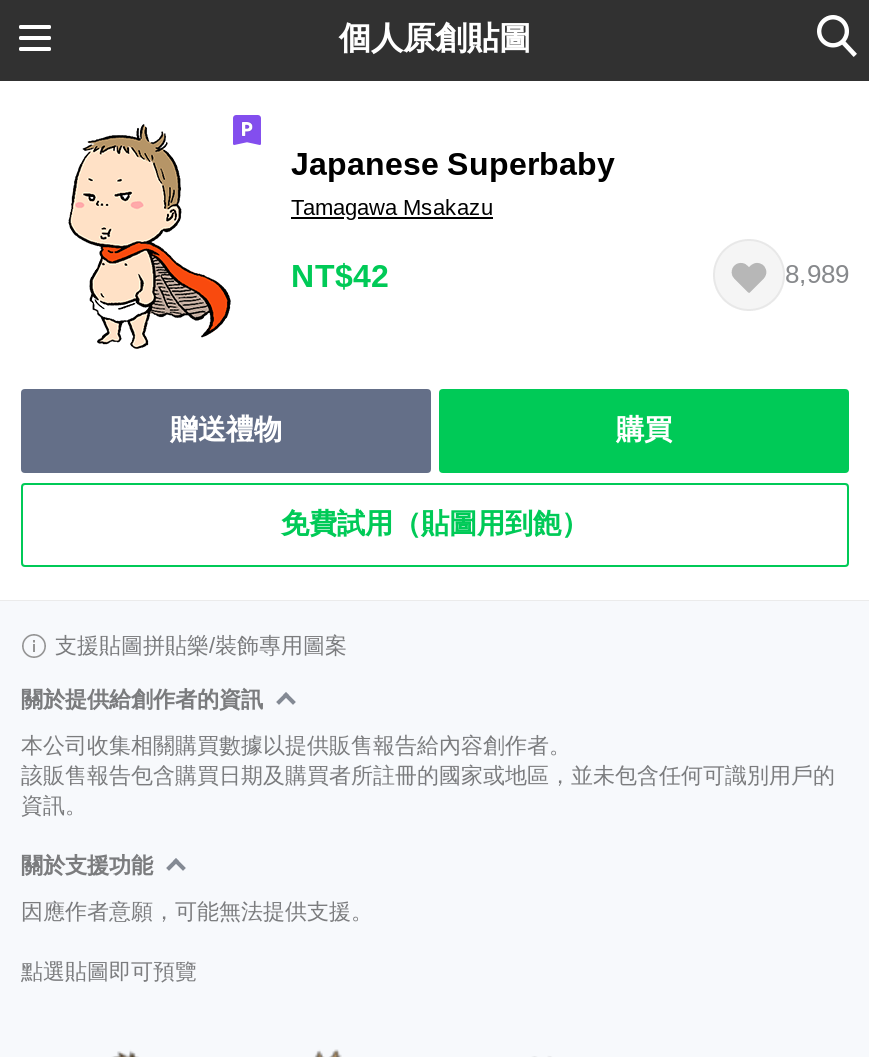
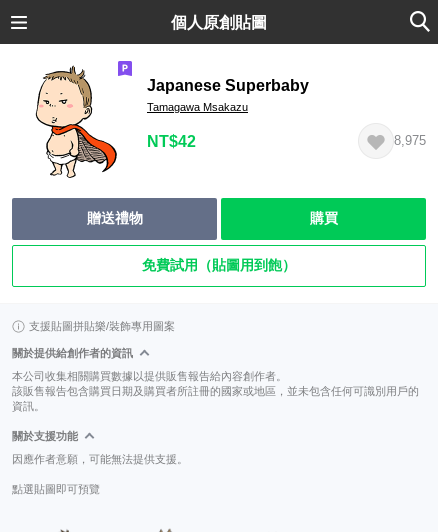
- 8,989
+ 8,975
